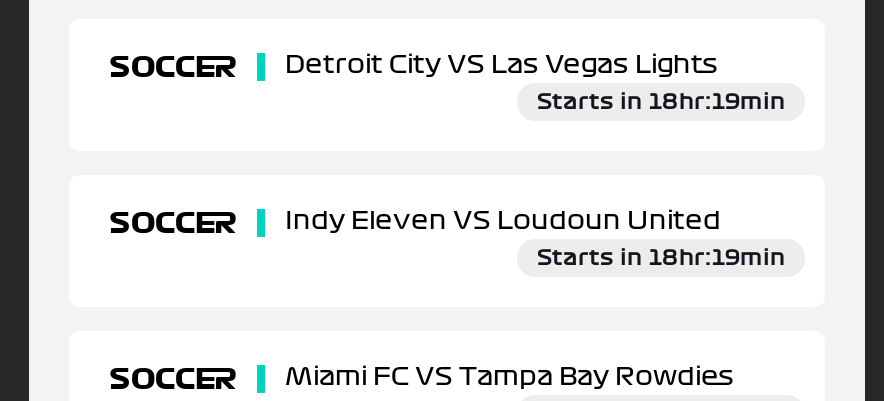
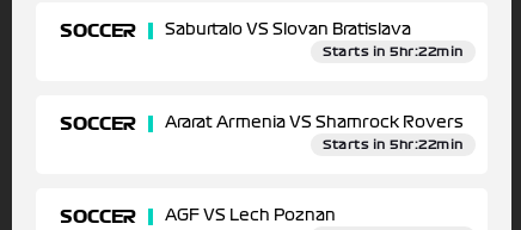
- Detroit City VS Las Vegas Lights
+ Saburtalo VS Slovan Bratislava

- Starts in 18hr:19min
+ Starts in 5hr:22min

- Indy Eleven VS Loudoun United
+ Ararat Armenia VS Shamrock Rovers

- Starts in 18hr:19min
+ Starts in 5hr:22min

- Miami FC VS Tampa Bay Rowdies
+ AGF VS Lech Poznan
